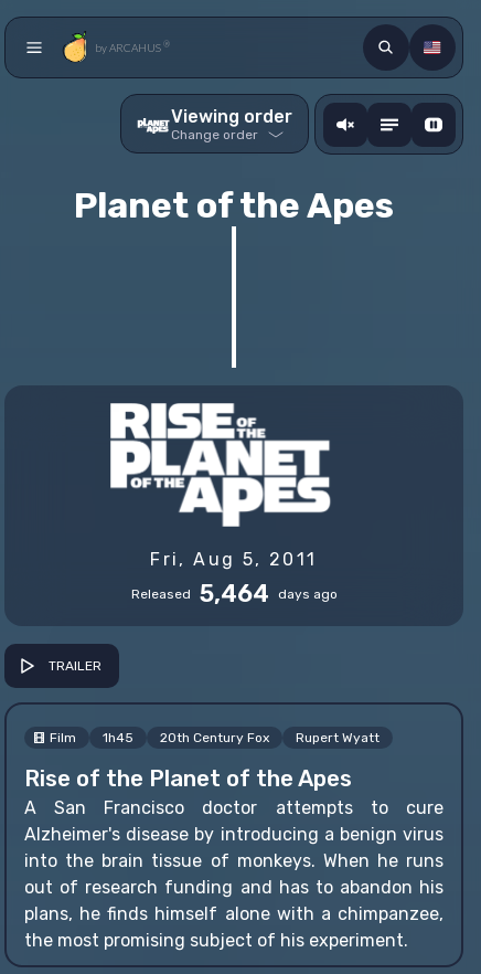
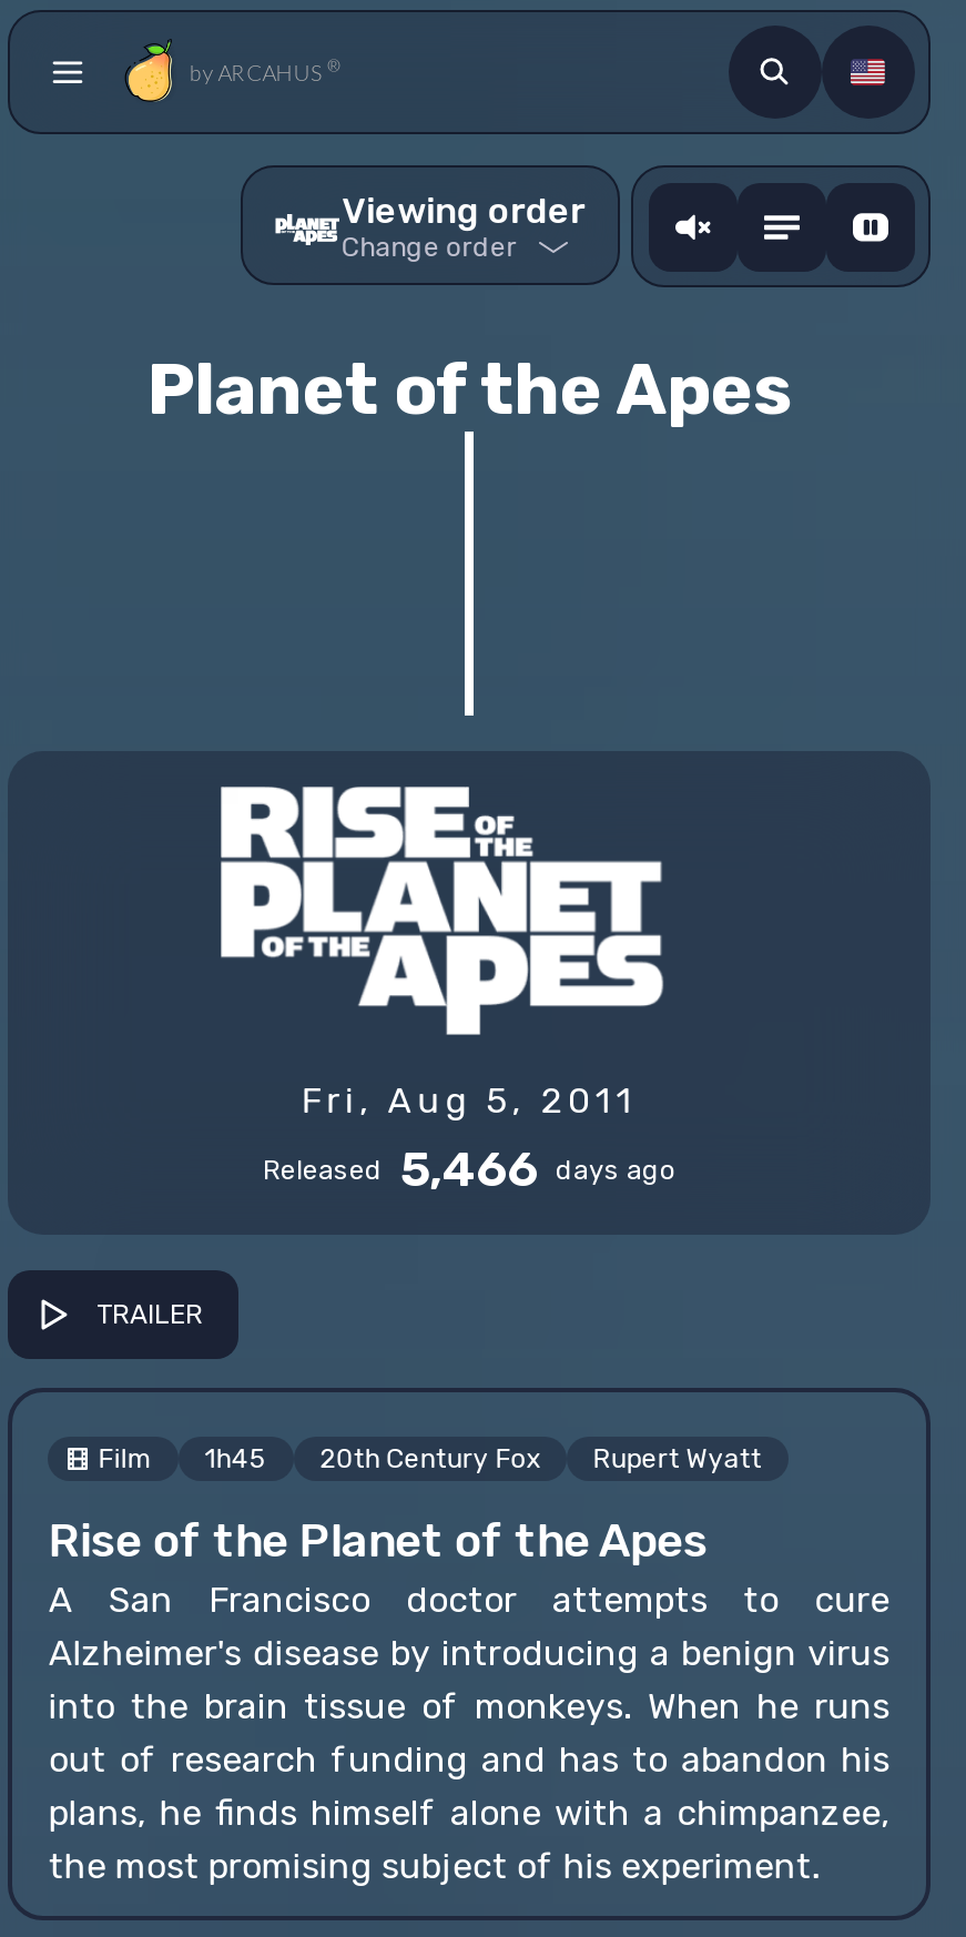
- Released 5,464 days ago
+ Released 5,466 days ago
